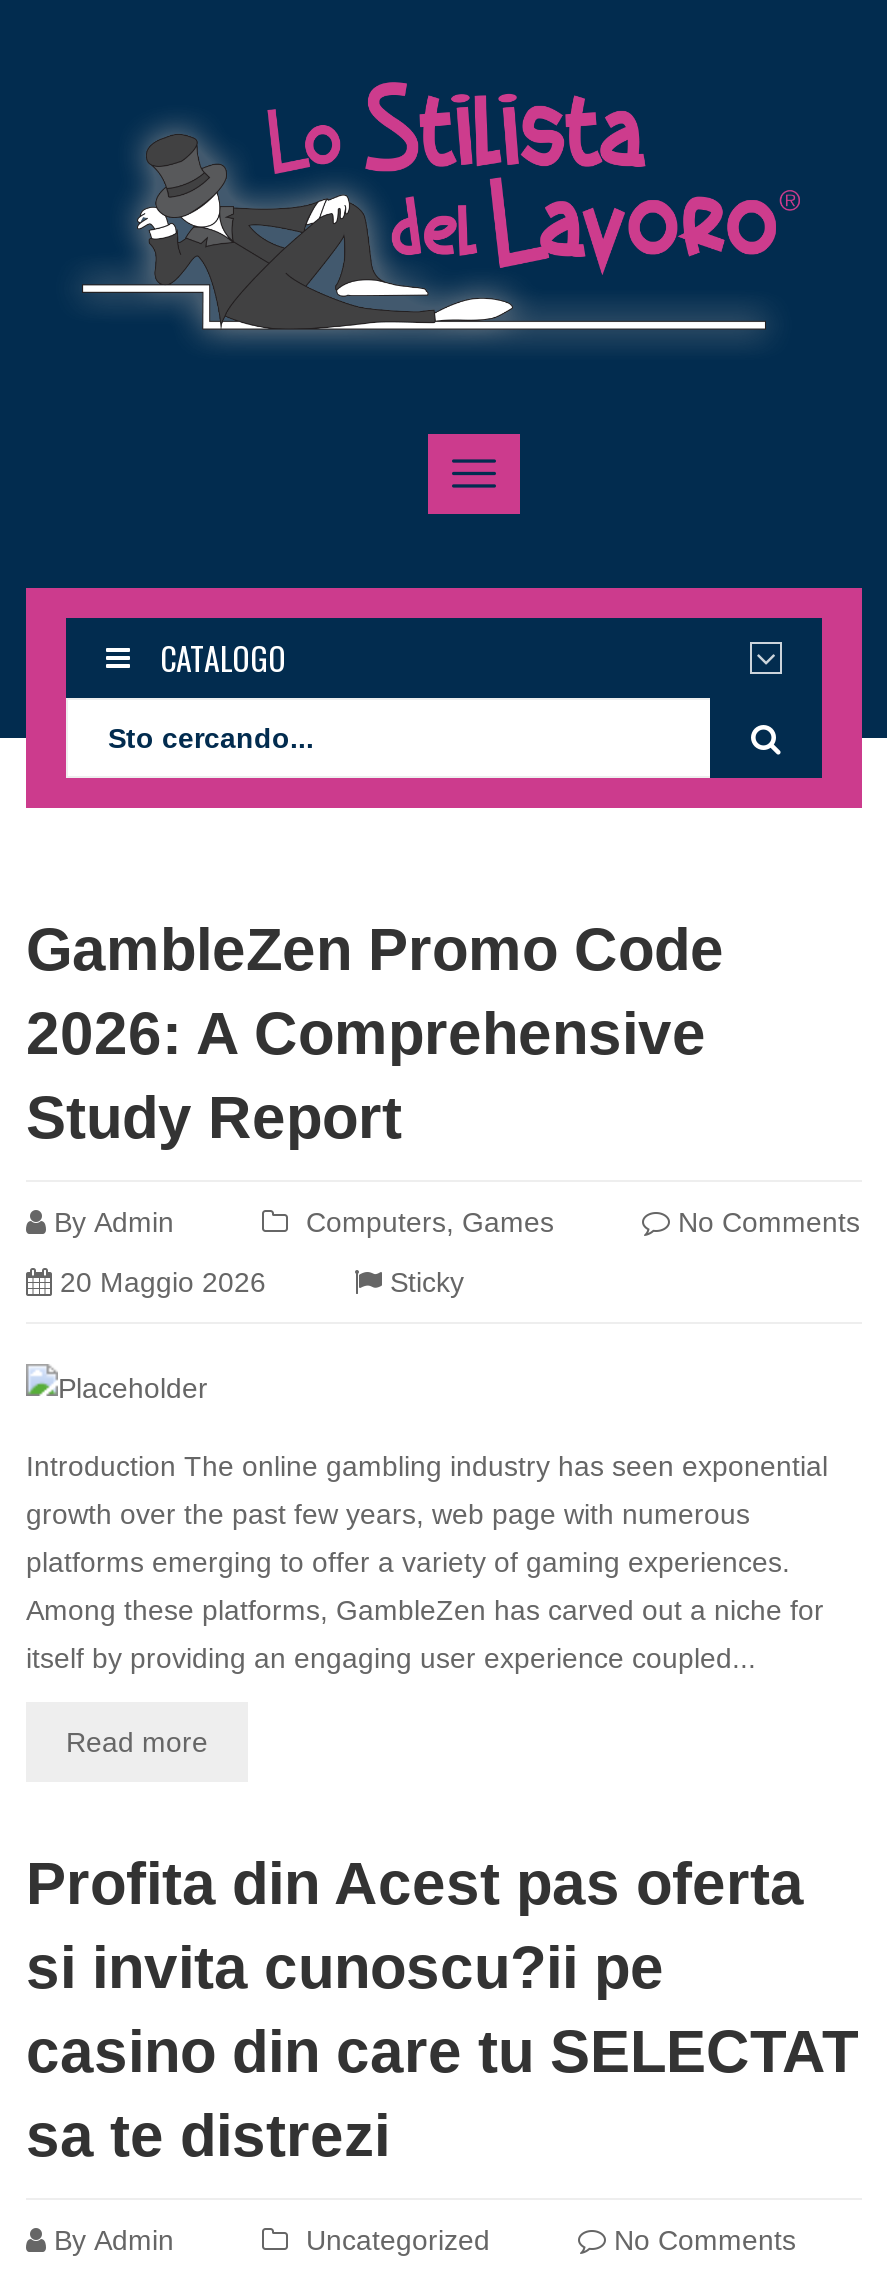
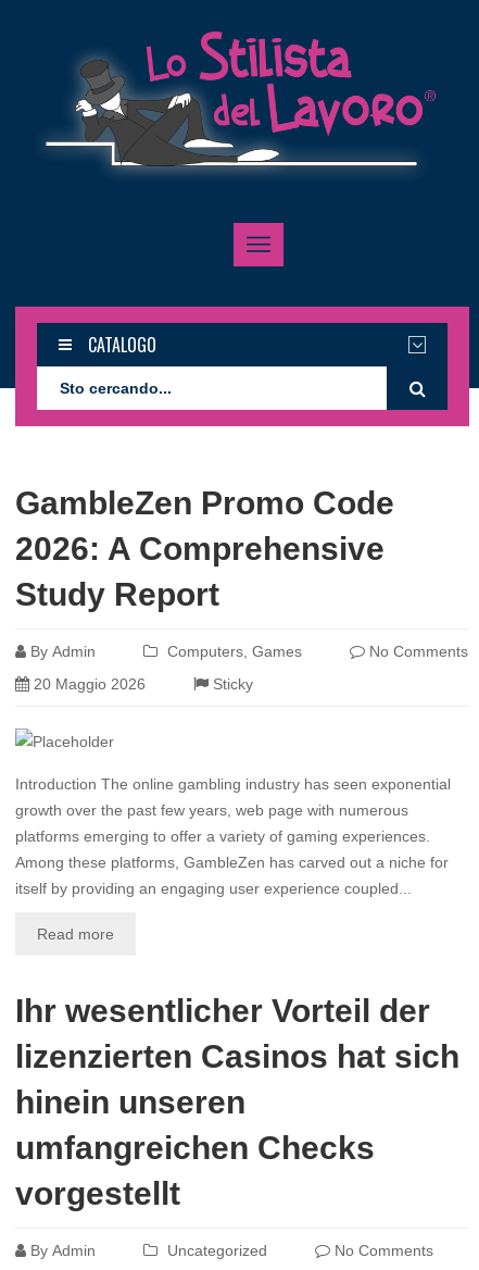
- Profita din Acest pas oferta
- si invita cunoscu?ii pe
- casino din care tu SELECTAT
- sa te distrezi
+ Ihr wesentlicher Vorteil der
+ lizenzierten Casinos hat sich
+ hinein unseren
+ umfangreichen Checks
+ vorgestellt
